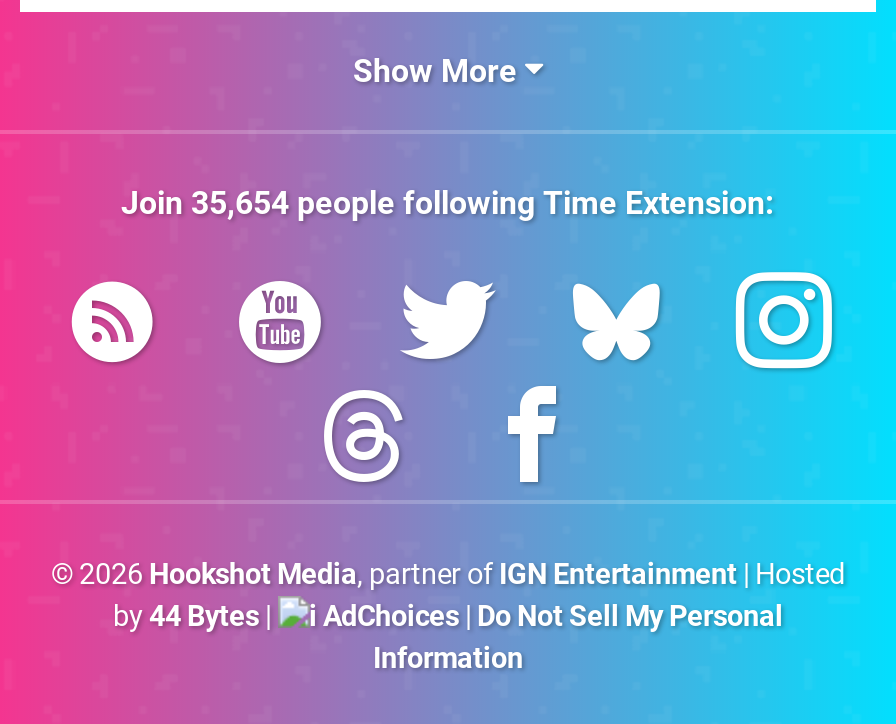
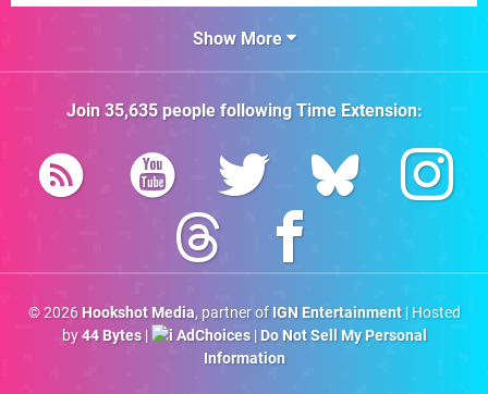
- Join 35,654 people following Time Extension:
+ Join 35,635 people following Time Extension:
